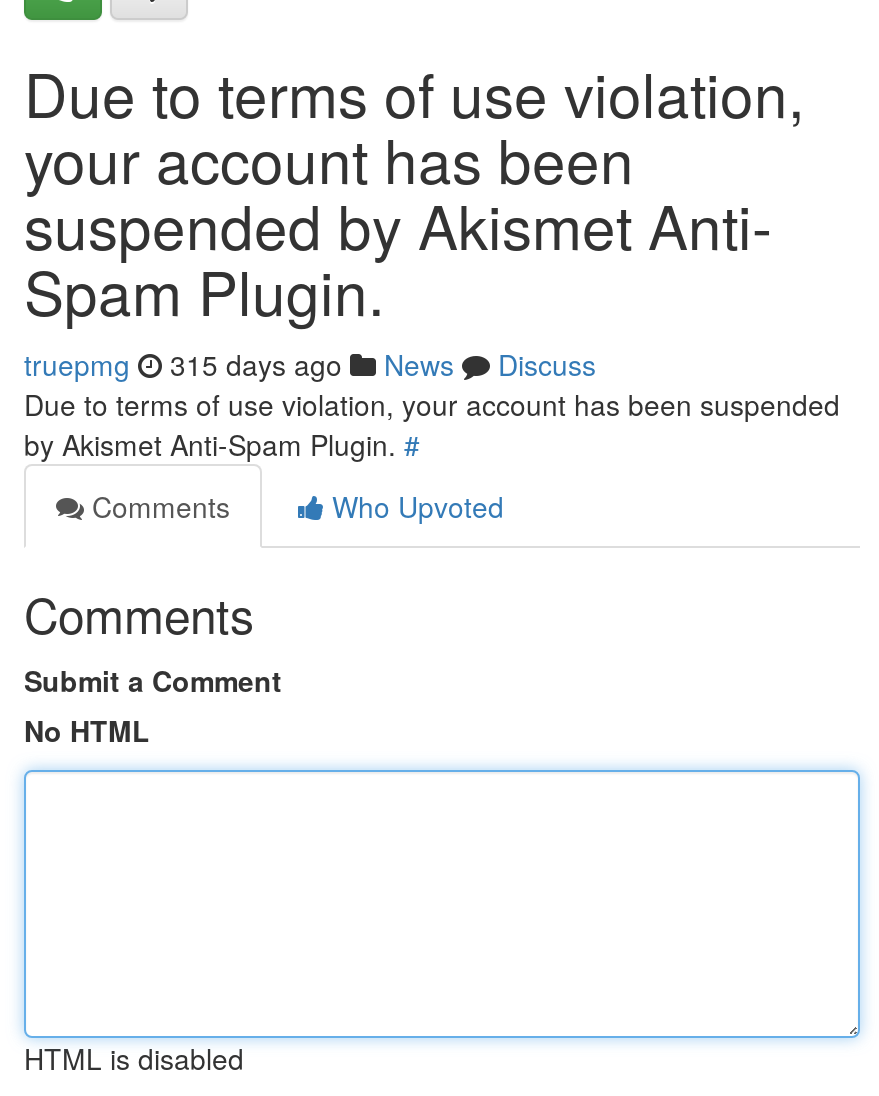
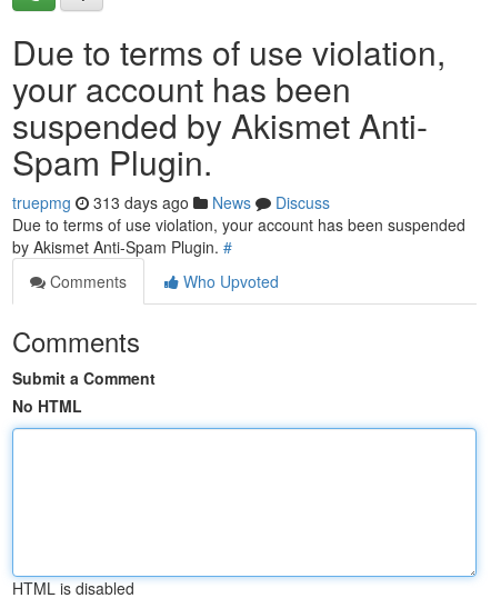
- truepmg 315 days ago News Discuss
+ truepmg 313 days ago News Discuss
